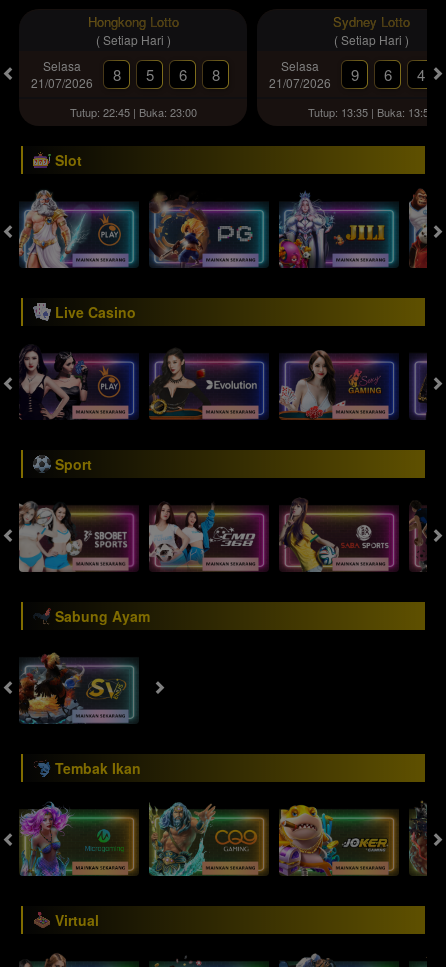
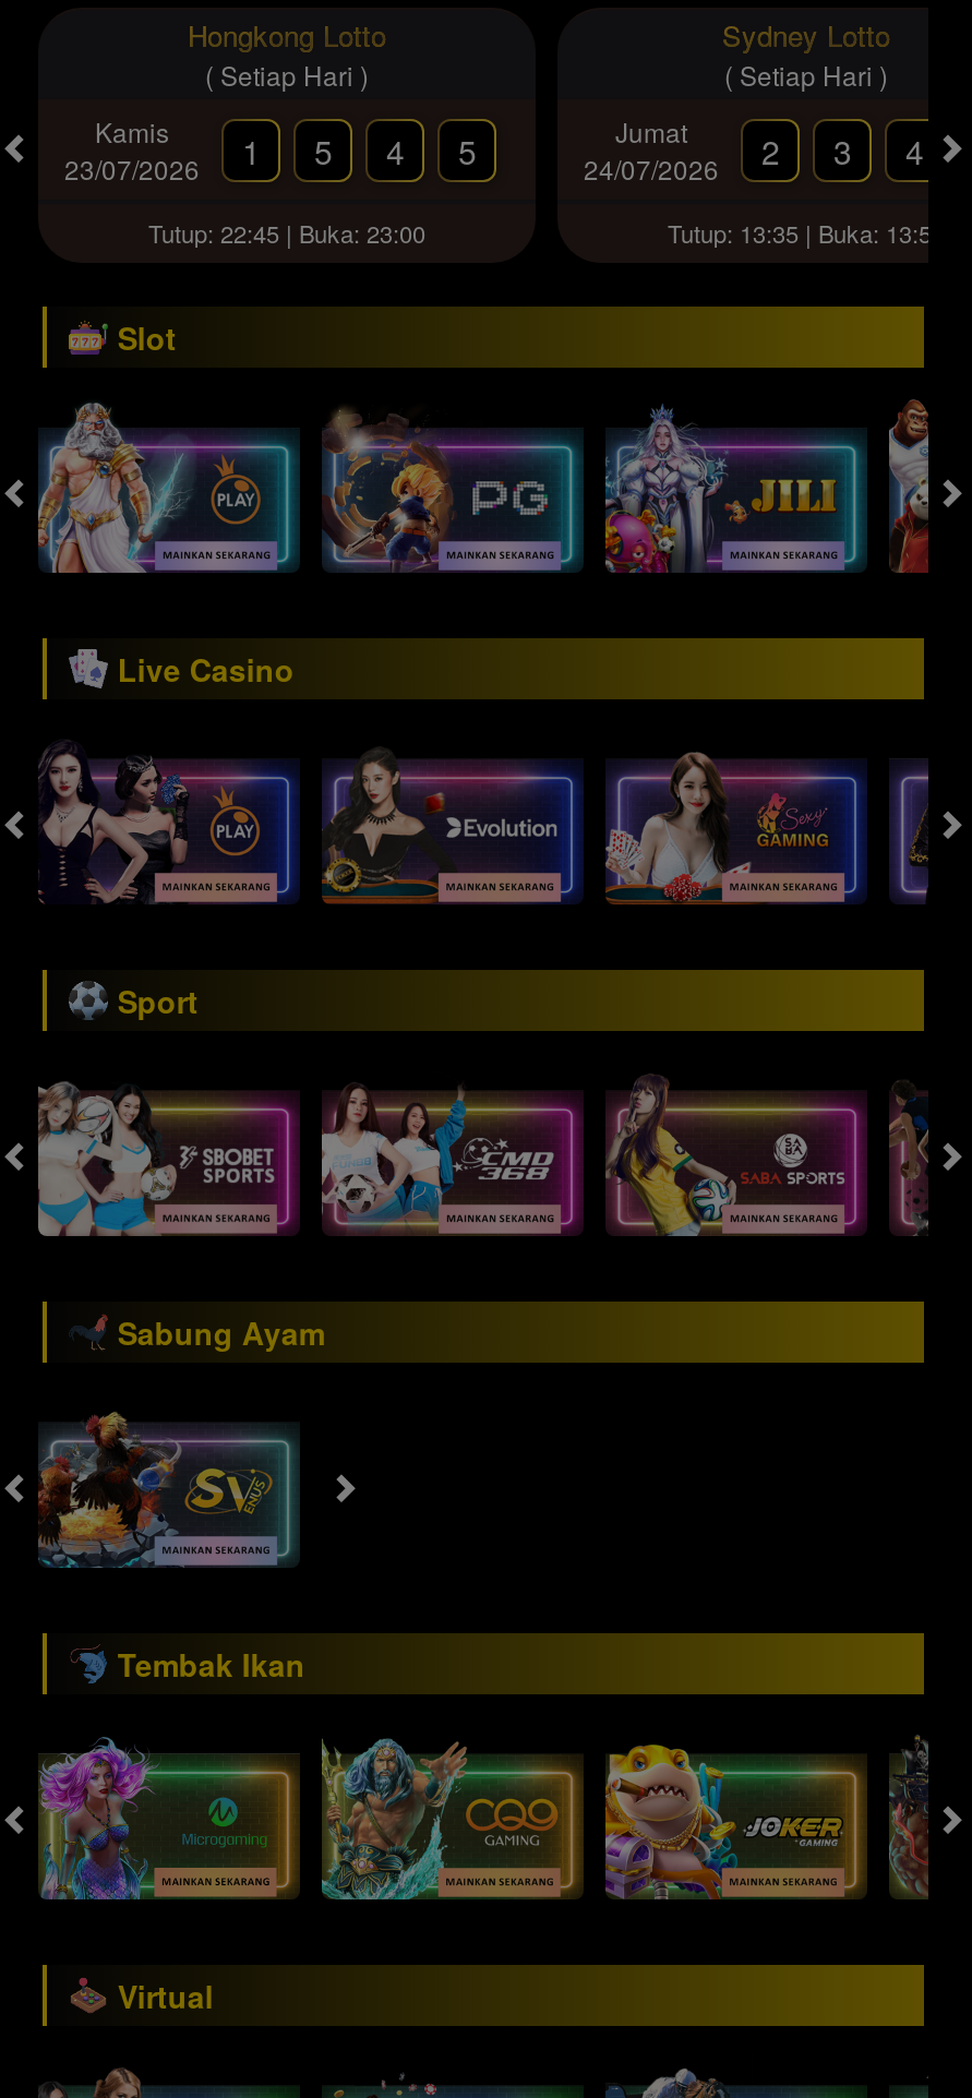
- Selasa
- 21/07/2026
- 8
+ Kamis
+ 23/07/2026
+ 1

- Selasa
- 21/07/2026
- 9
- 6
+ Jumat
+ 24/07/2026
+ 2
+ 3

- 6
+ 4

- 8
+ 5
